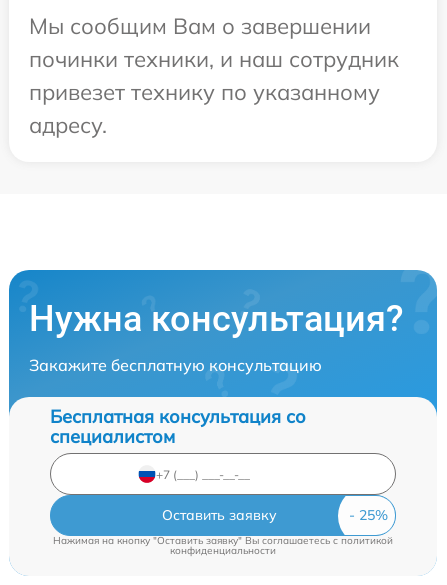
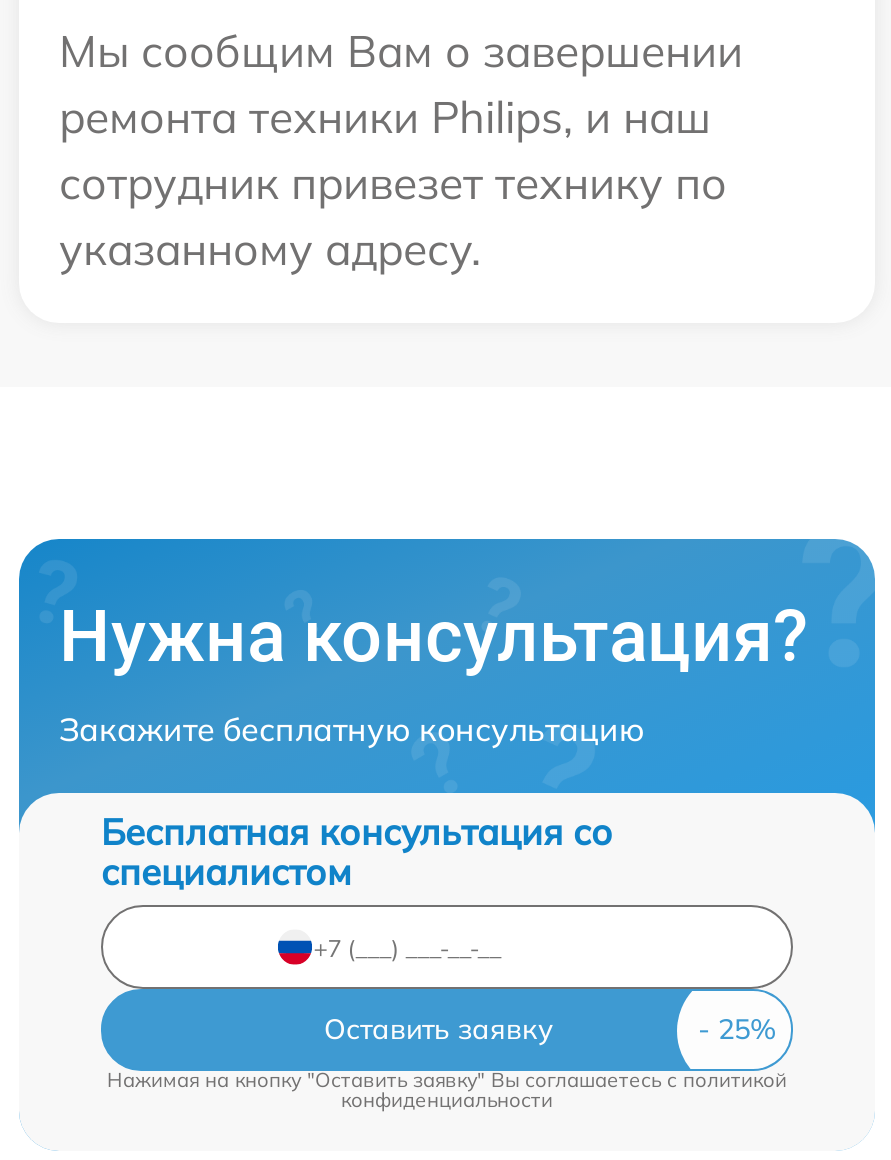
- починки техники, и наш сотрудник
- привезет технику по указанному
- адресу.
+ ремонта техники Philips, и наш
+ сотрудник привезет технику по
+ указанному адресу.
